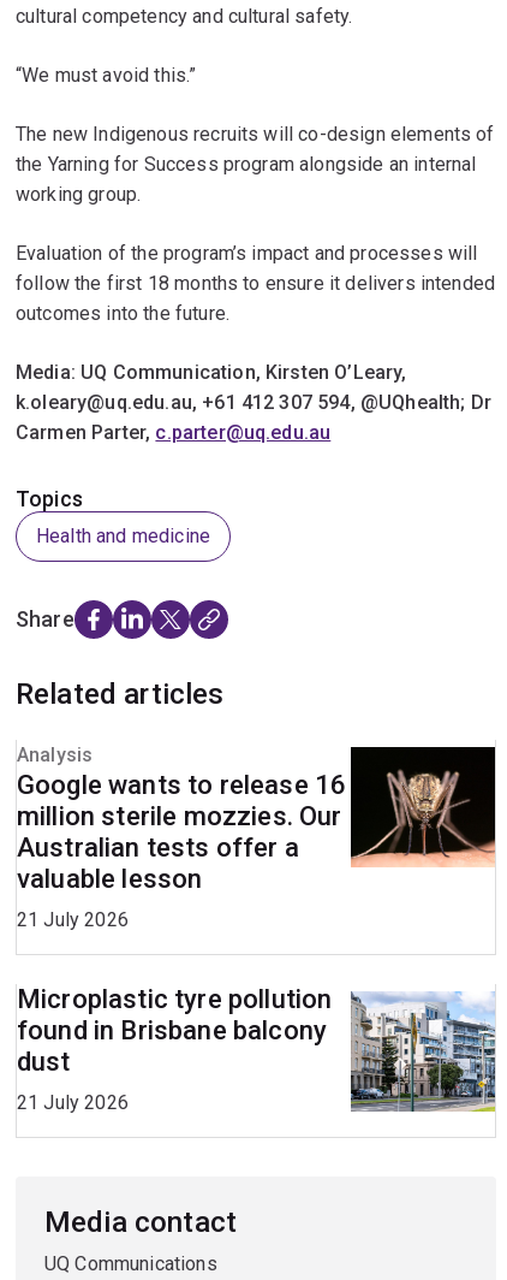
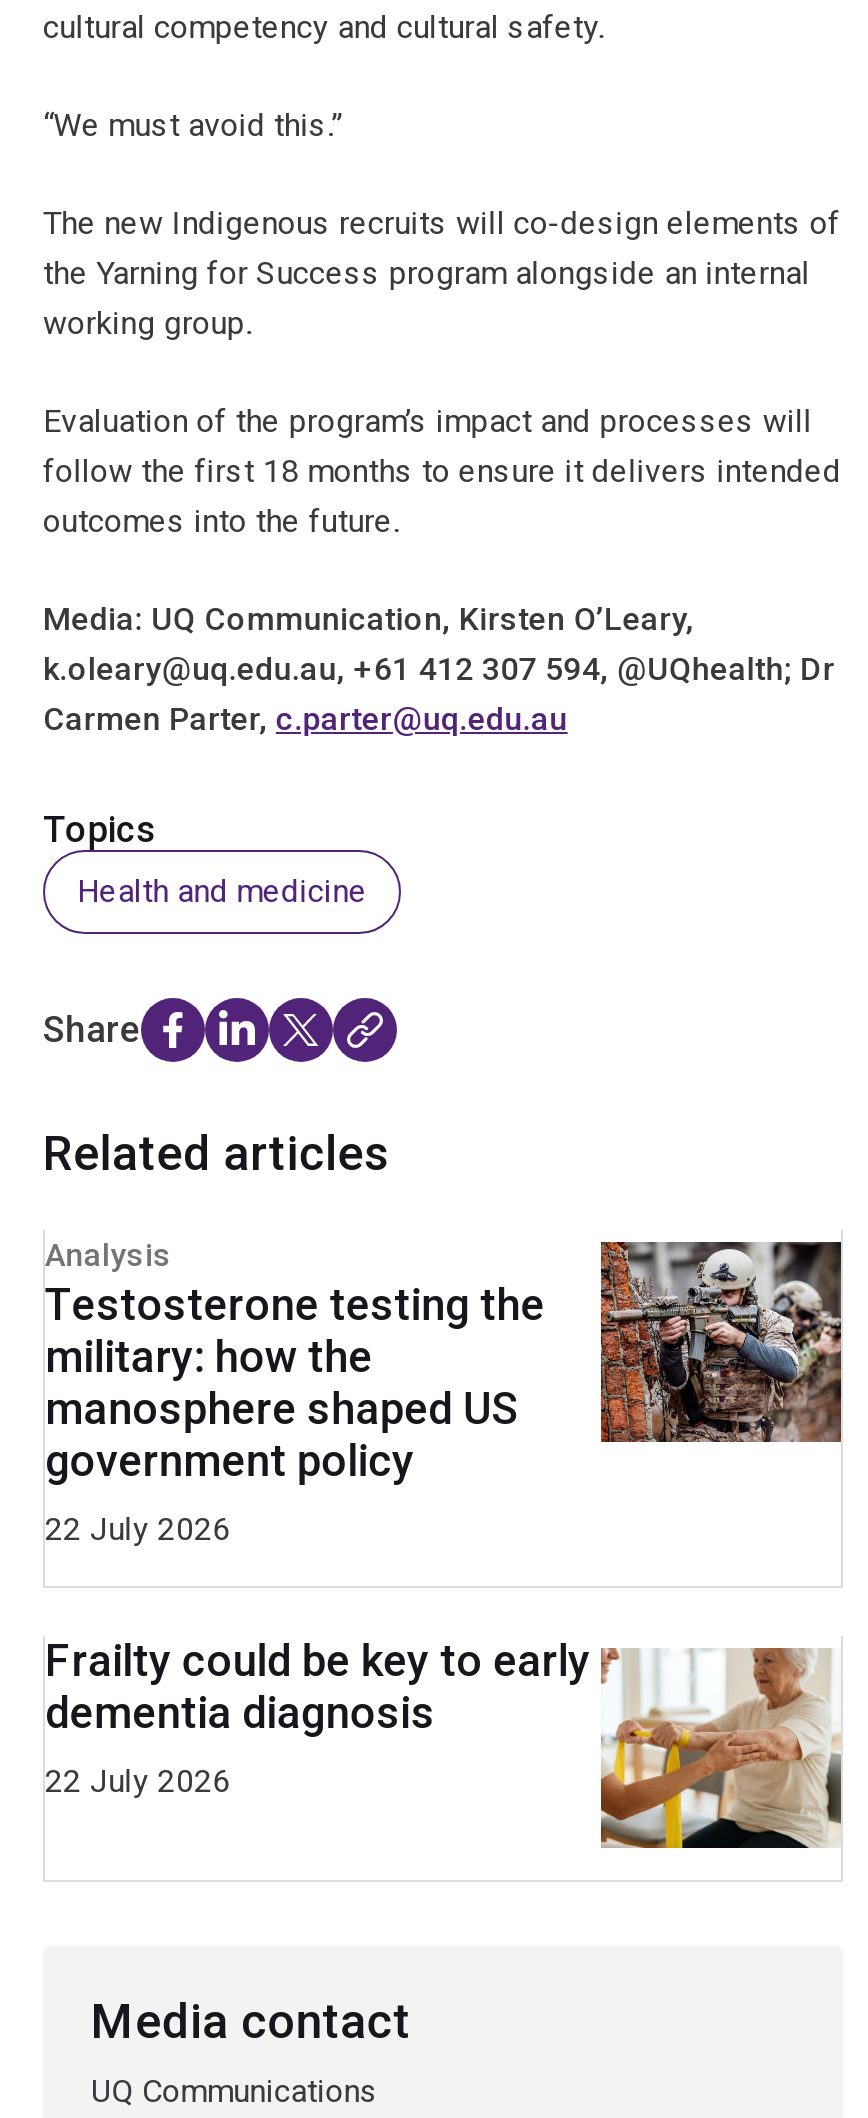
- [image]
- Google wants to release 16
- million sterile mozzies. Our
- Australian tests offer a
- valuable lesson
+ [image]
+ Testosterone testing the
+ military: how the
+ manosphere shaped US
+ government policy

- 21 July 2026
+ 22 July 2026

- [image]
- Microplastic tyre pollution
- found in Brisbane balcony
- dust
+ [image]
+ Frailty could be key to early
+ dementia diagnosis

- 21 July 2026
+ 22 July 2026
